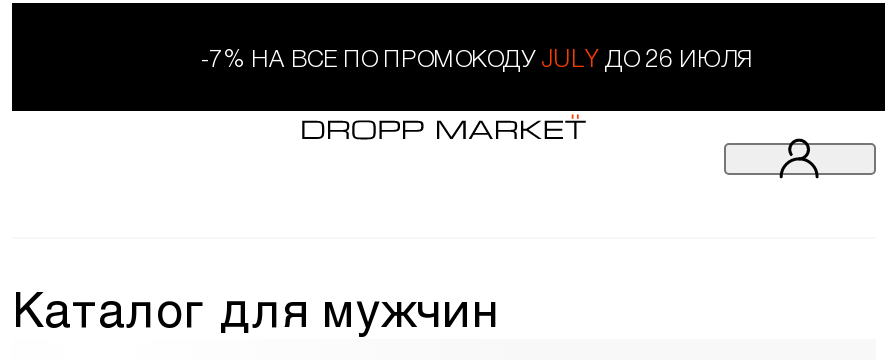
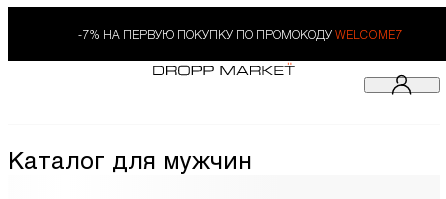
- -7% НА ВСЕ ПО ПРОМОКОДУ JULY ДО 26 ИЮЛЯ
+ -7% НА ПЕРВУЮ ПОКУПКУ ПО ПРОМОКОДУ WELCOME7
